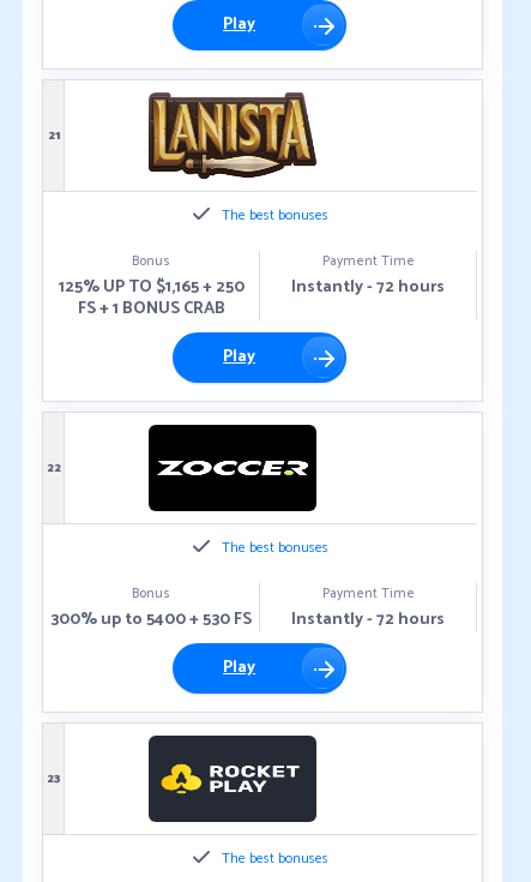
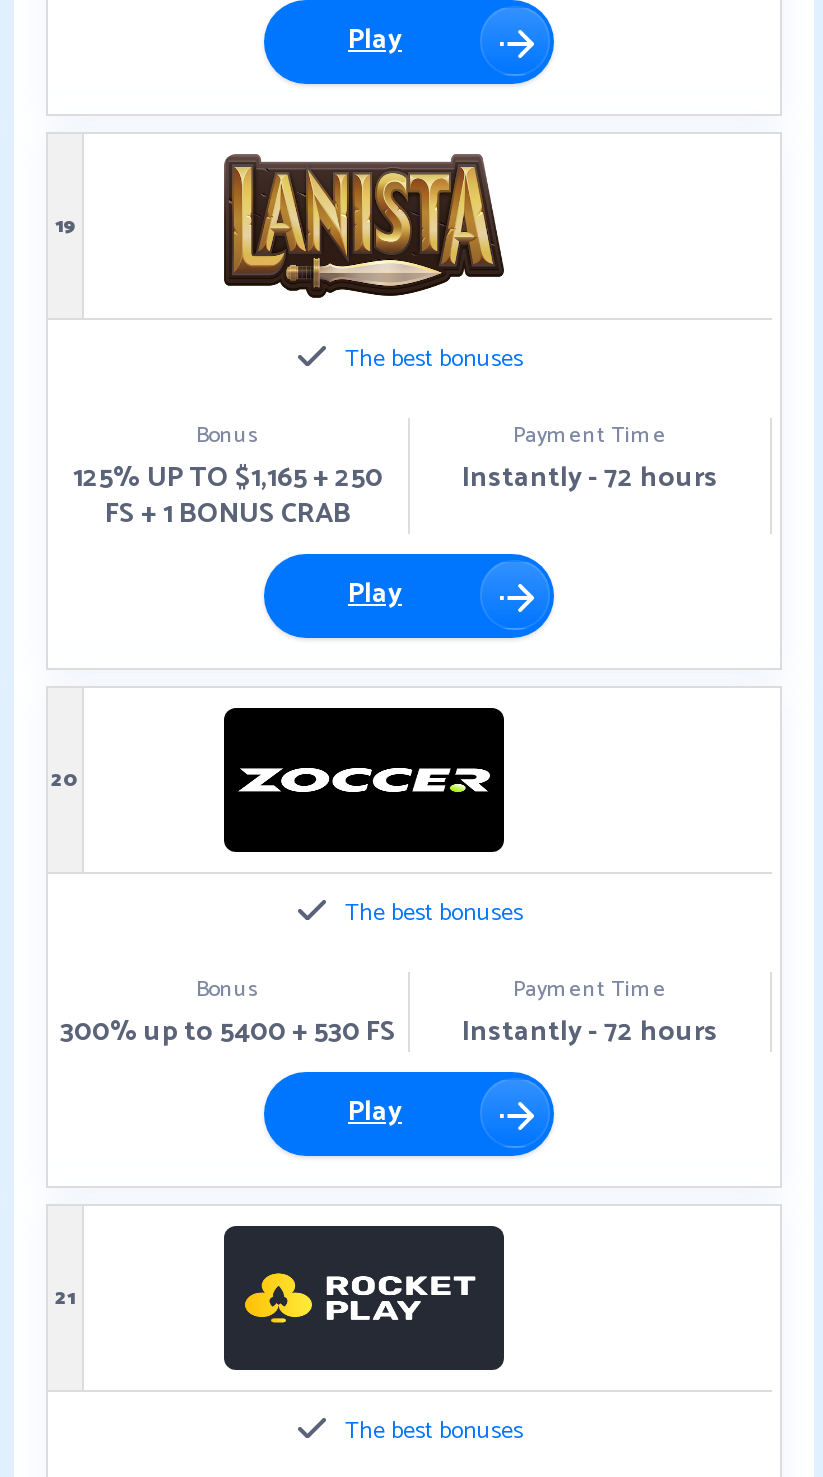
- 21
+ 19

- 22
+ 20

- 23
+ 21
